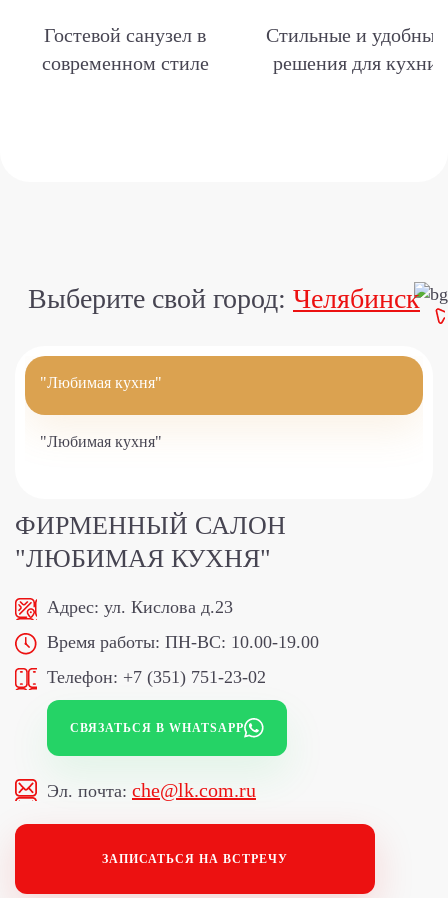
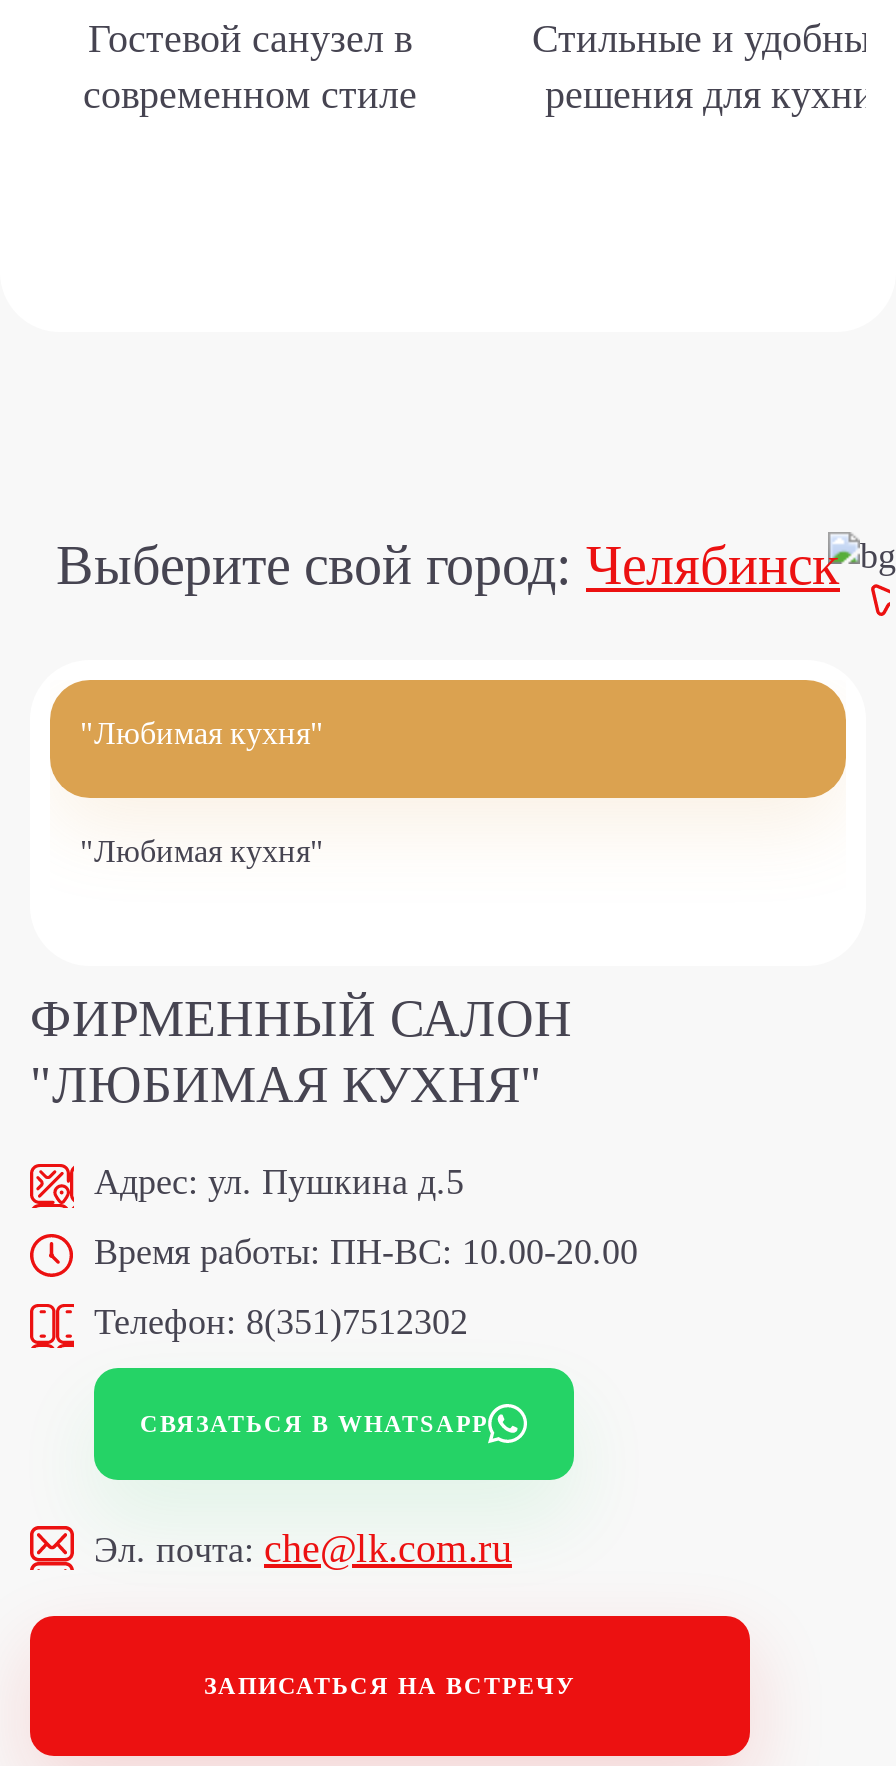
- Адрес: ул. Кислова д.23
+ Адрес: ул. Пушкина д.5

- Время работы: ПН-ВС: 10.00-19.00
+ Время работы: ПН-ВС: 10.00-20.00

- Телефон: +7 (351) 751-23-02
+ Телефон: 8(351)7512302
